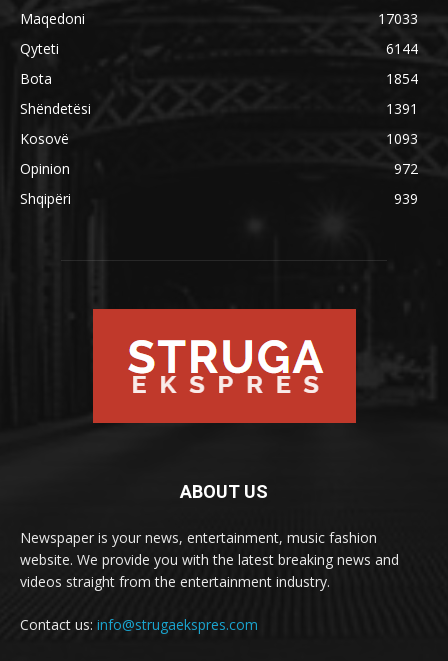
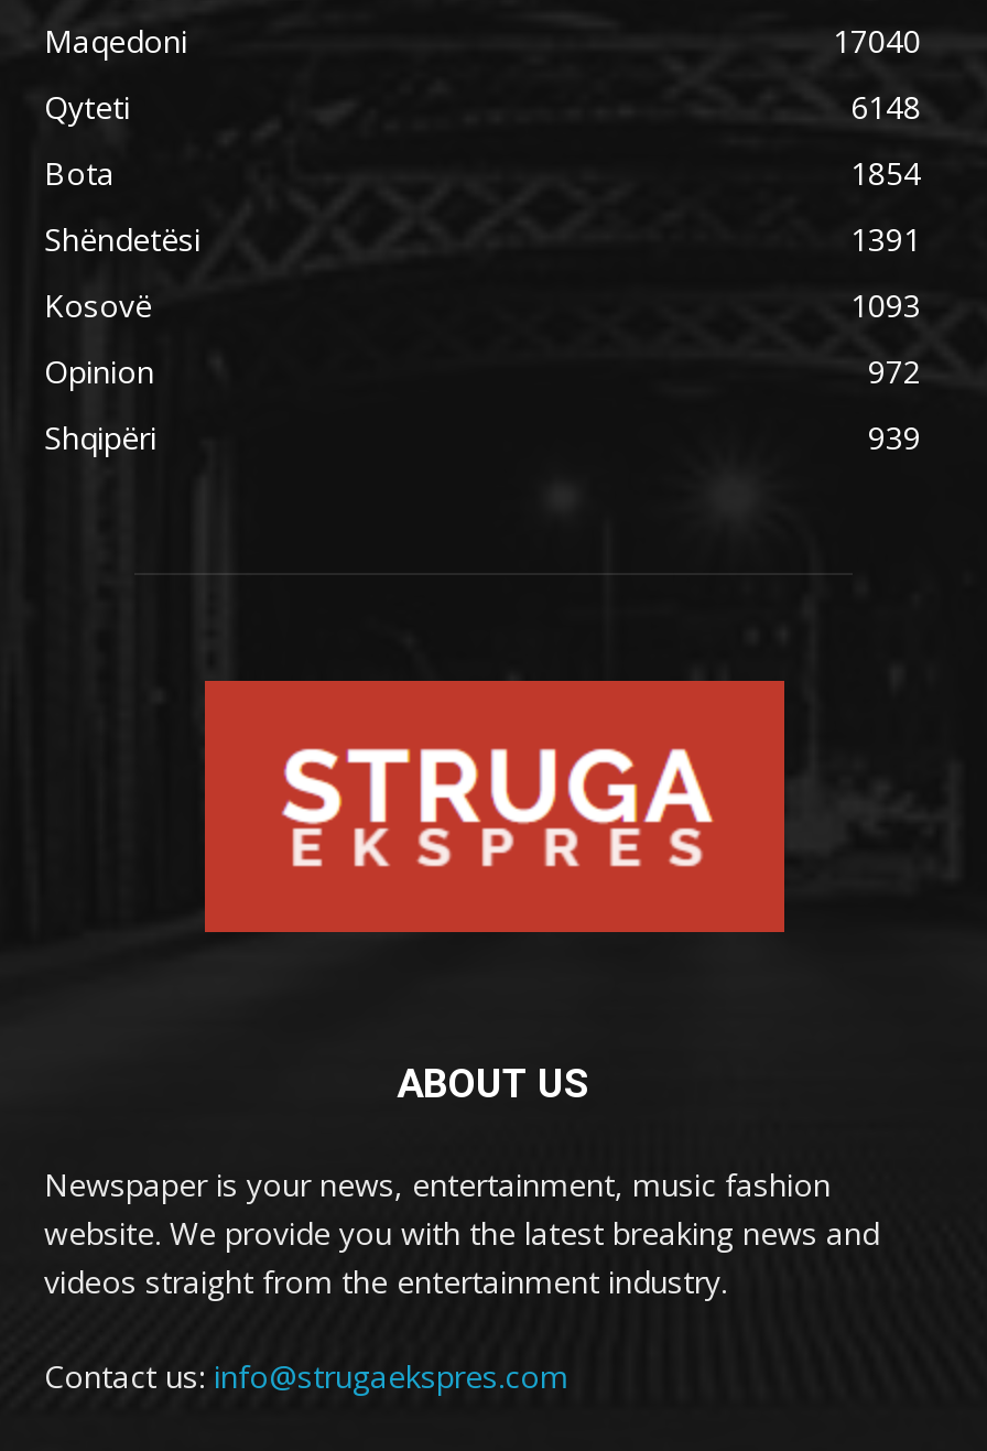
- 17033
+ 17040

- 6144
+ 6148
